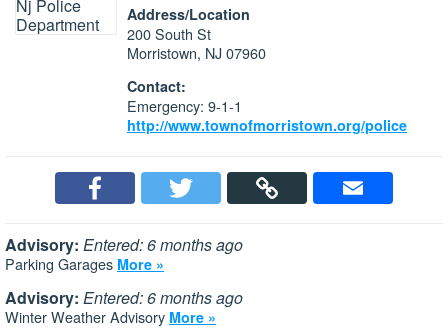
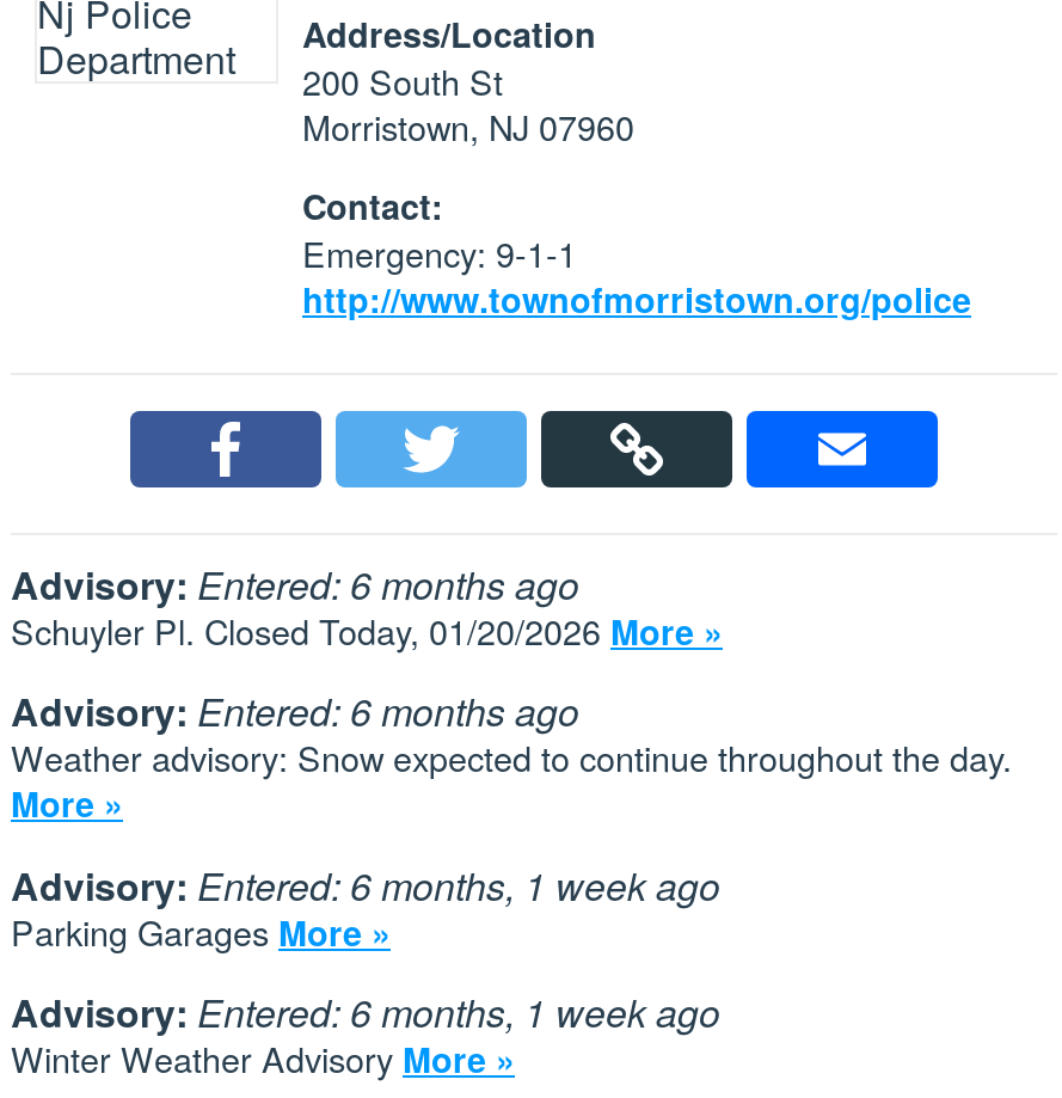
+ Schuyler Pl. Closed Today, 01/20/2026 More »
+ Advisory: Entered: 6 months ago
+ Weather advisory: Snow expected to continue throughout the day.
+ More »
+ Advisory: Entered: 6 months, 1 week ago

- Advisory: Entered: 6 months ago
+ Advisory: Entered: 6 months, 1 week ago
